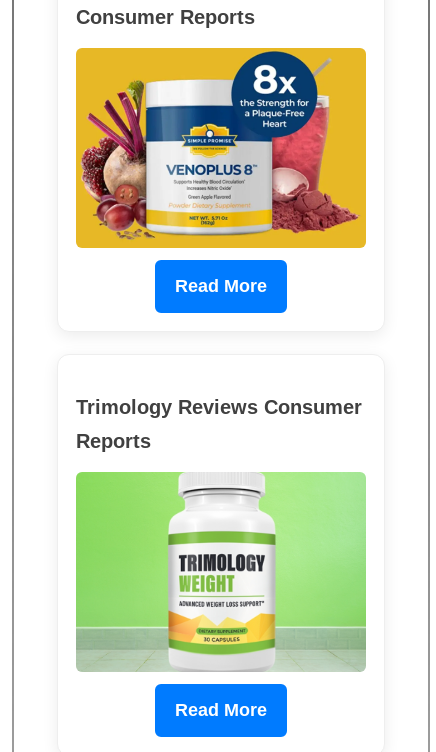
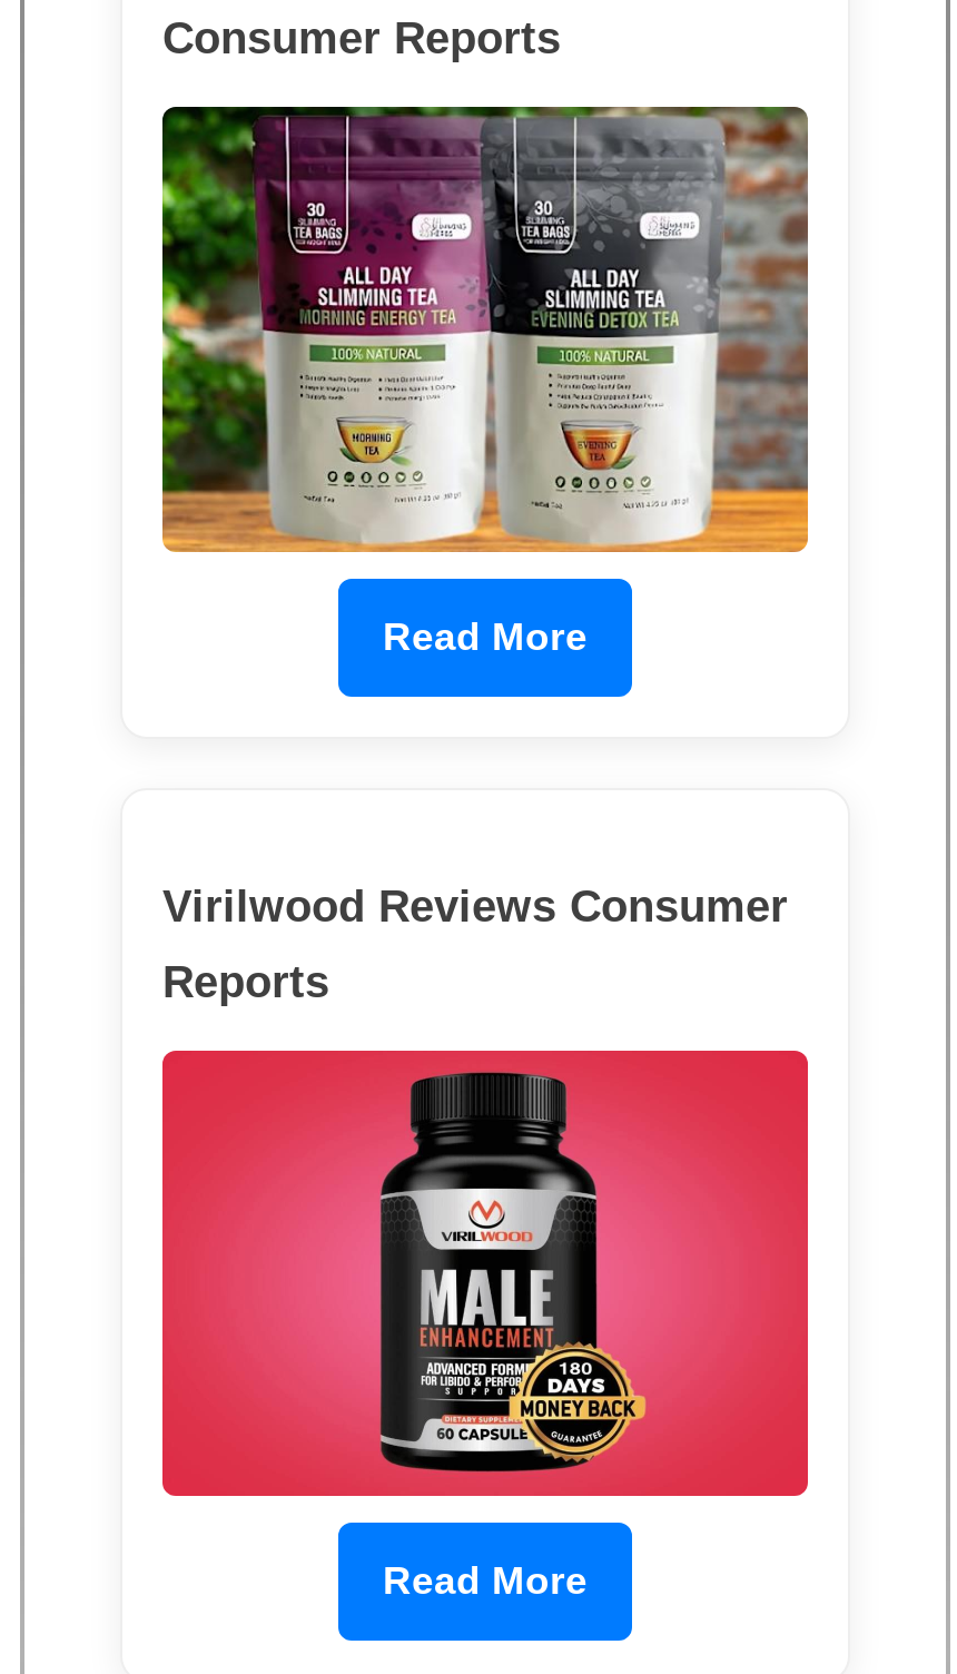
- [image]
+ [image]

- Trimology Reviews Consumer
+ Virilwood Reviews Consumer

- [image]
+ [image]
